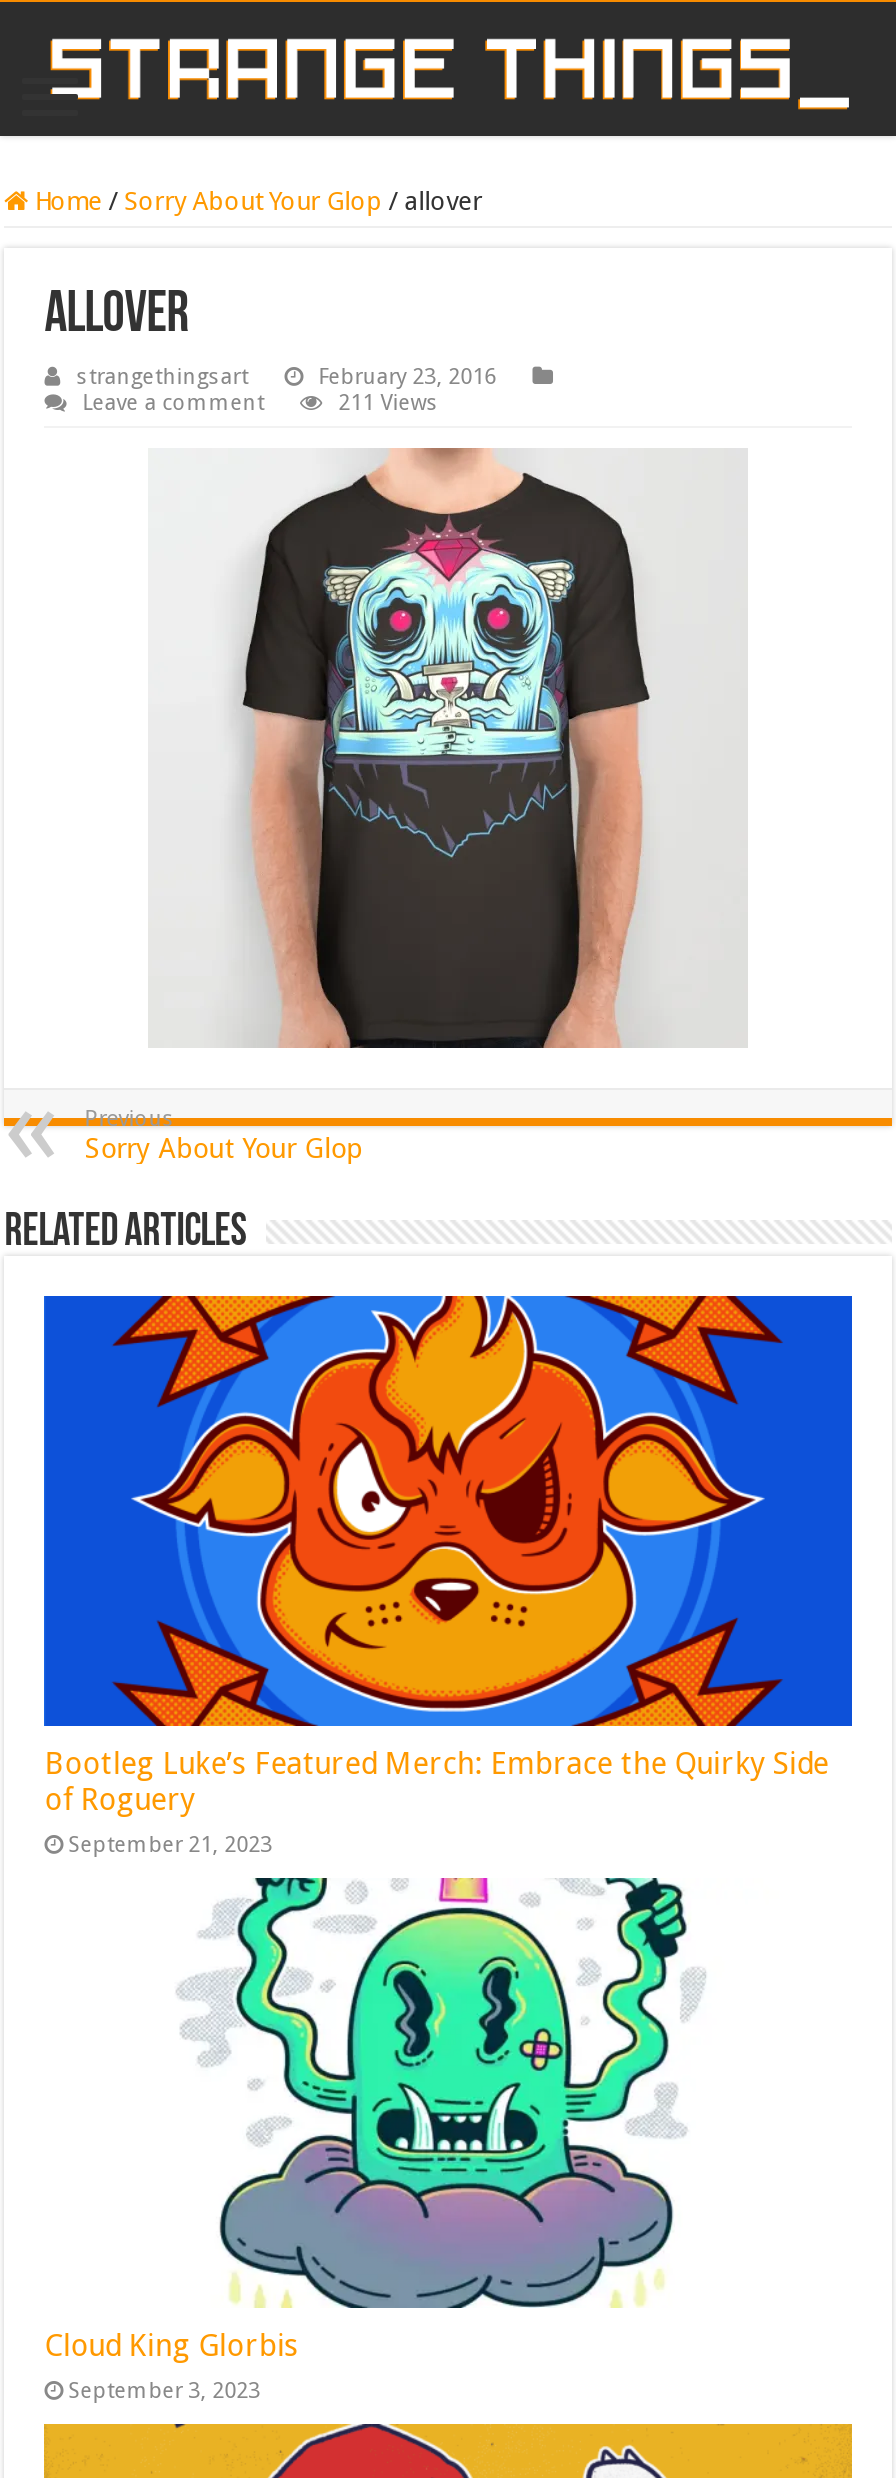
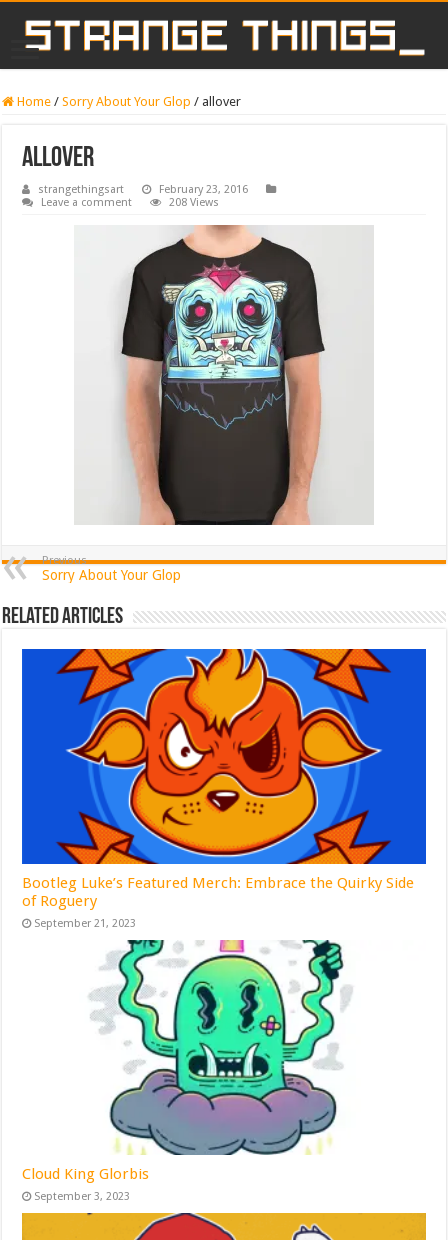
- 211 Views
+ 208 Views
